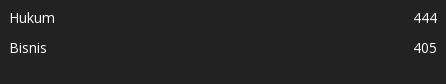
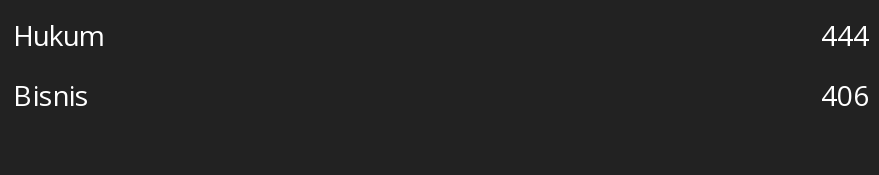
- 405
+ 406
